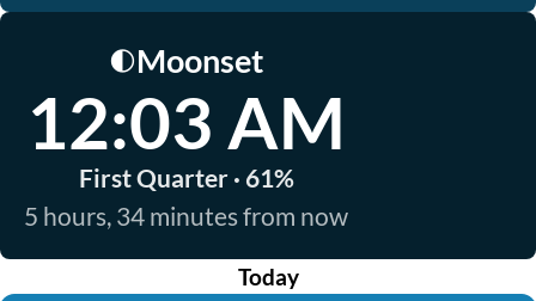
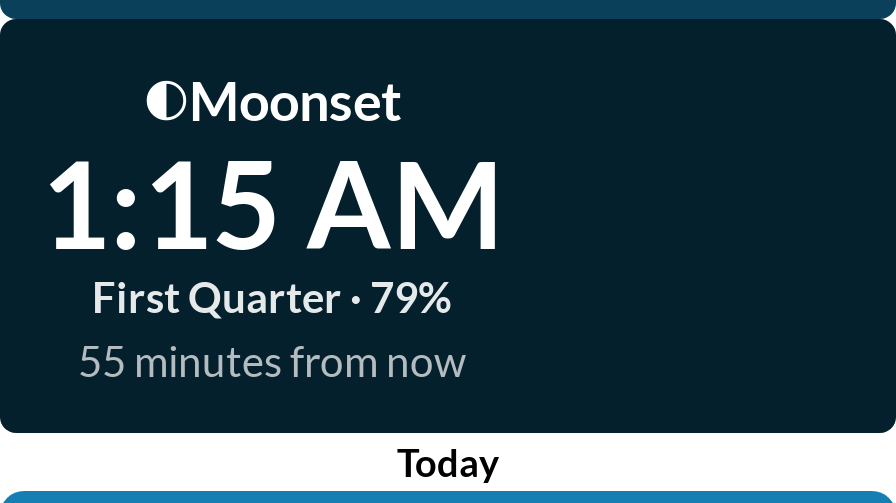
- 12:03 AM
- First Quarter · 61%
- 5 hours, 34 minutes from now
+ 1:15 AM
+ First Quarter · 79%
+ 55 minutes from now
